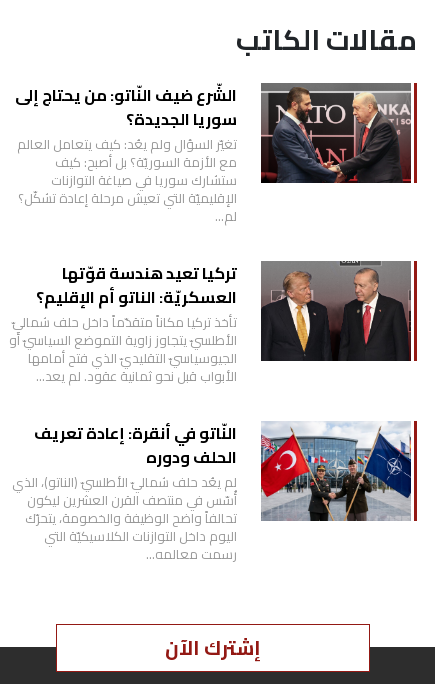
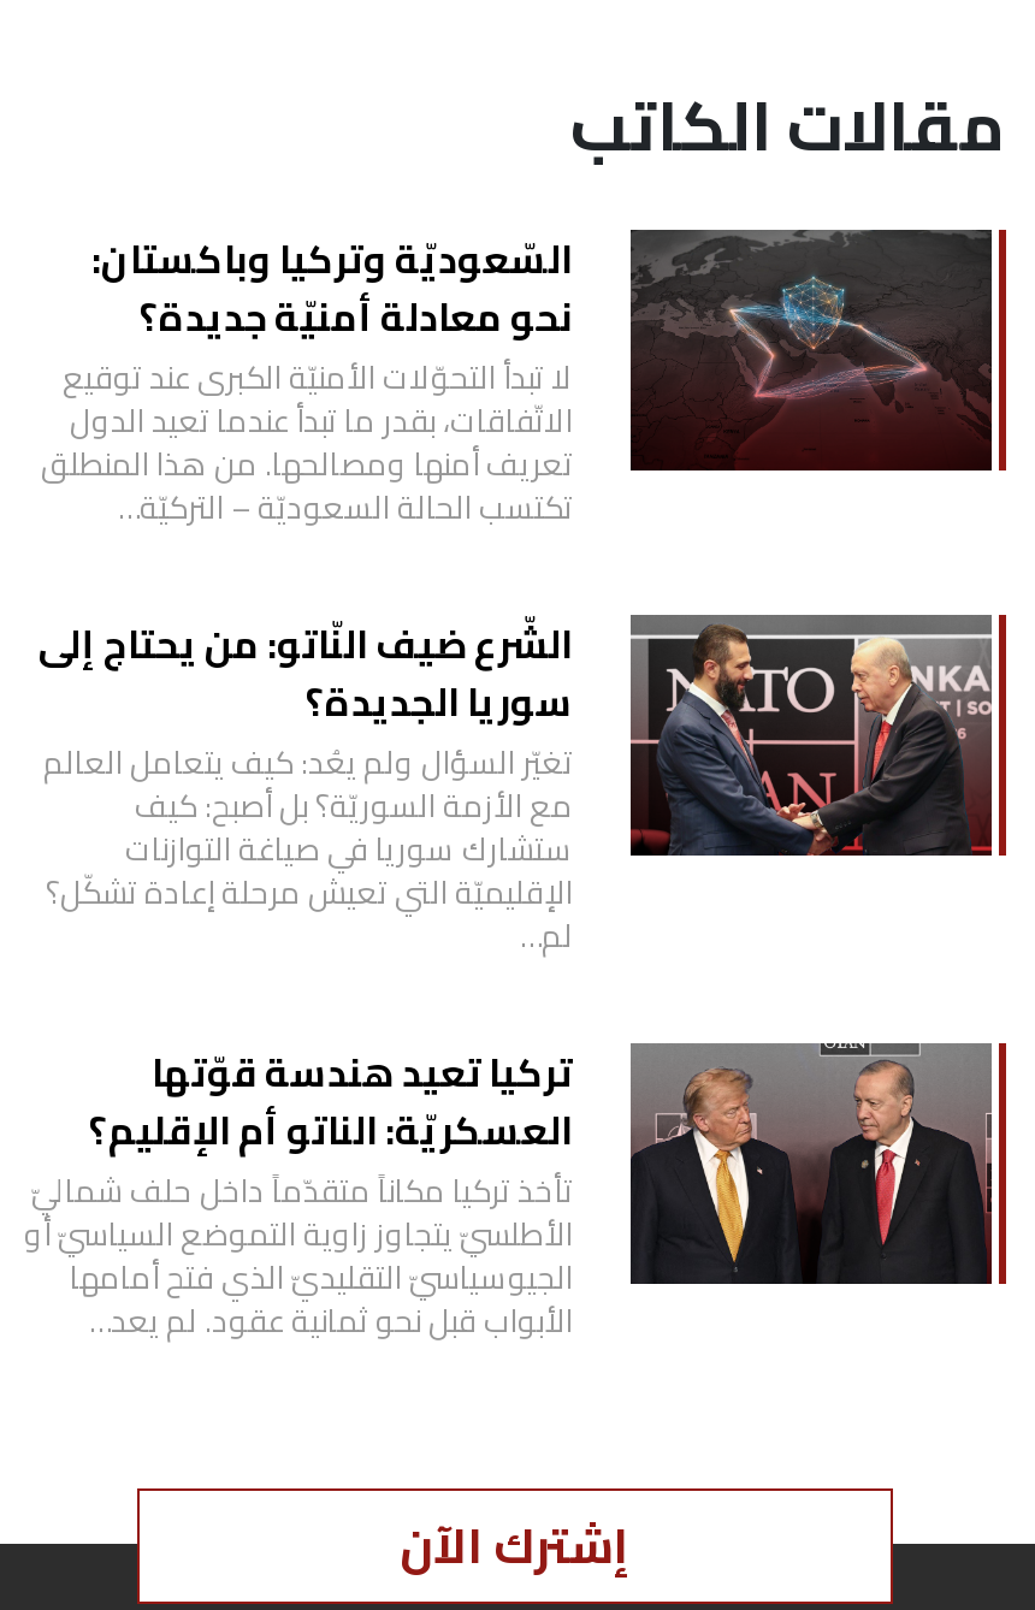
+ [image]
+ السّعوديّة وتركيا وباكستان:
+ نحو معادلة أمنيّة جديدة؟
+ لا تبدأ التحوّلات الأمنيّة الكبرى عند توقيع
+ الاتّفاقات، بقدر ما تبدأ عندما تعيد الدول
+ تعريف أمنها ومصالحها. من هذا المنطلق
+ تكتسب الحالة السعوديّة – التركيّة…

moved down: [image] | الشّرع ضيف النّاتو: من يحتاج إلى | سوريا الجديدة؟ | ... | الجيوسياسيّ التقليديّ الذي فتح أمامها | الأبواب قبل نحو ثمانية عقود. لم يعد…

- [image]
- النّاتو في أنقرة: إعادة تعريف
- الحلف ودوره
- لم يعُد حلف شماليّ الأطلسيّ (الناتو)، الذي
- أُسّس في منتصف القرن العشرين ليكون
- تحالفاً واضح الوظيفة والخصومة، يتحرّك
- اليوم داخل التوازنات الكلاسيكيّة التي
- رسمت معالمه…
